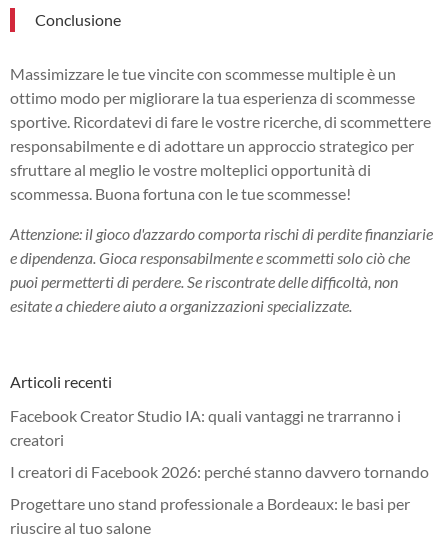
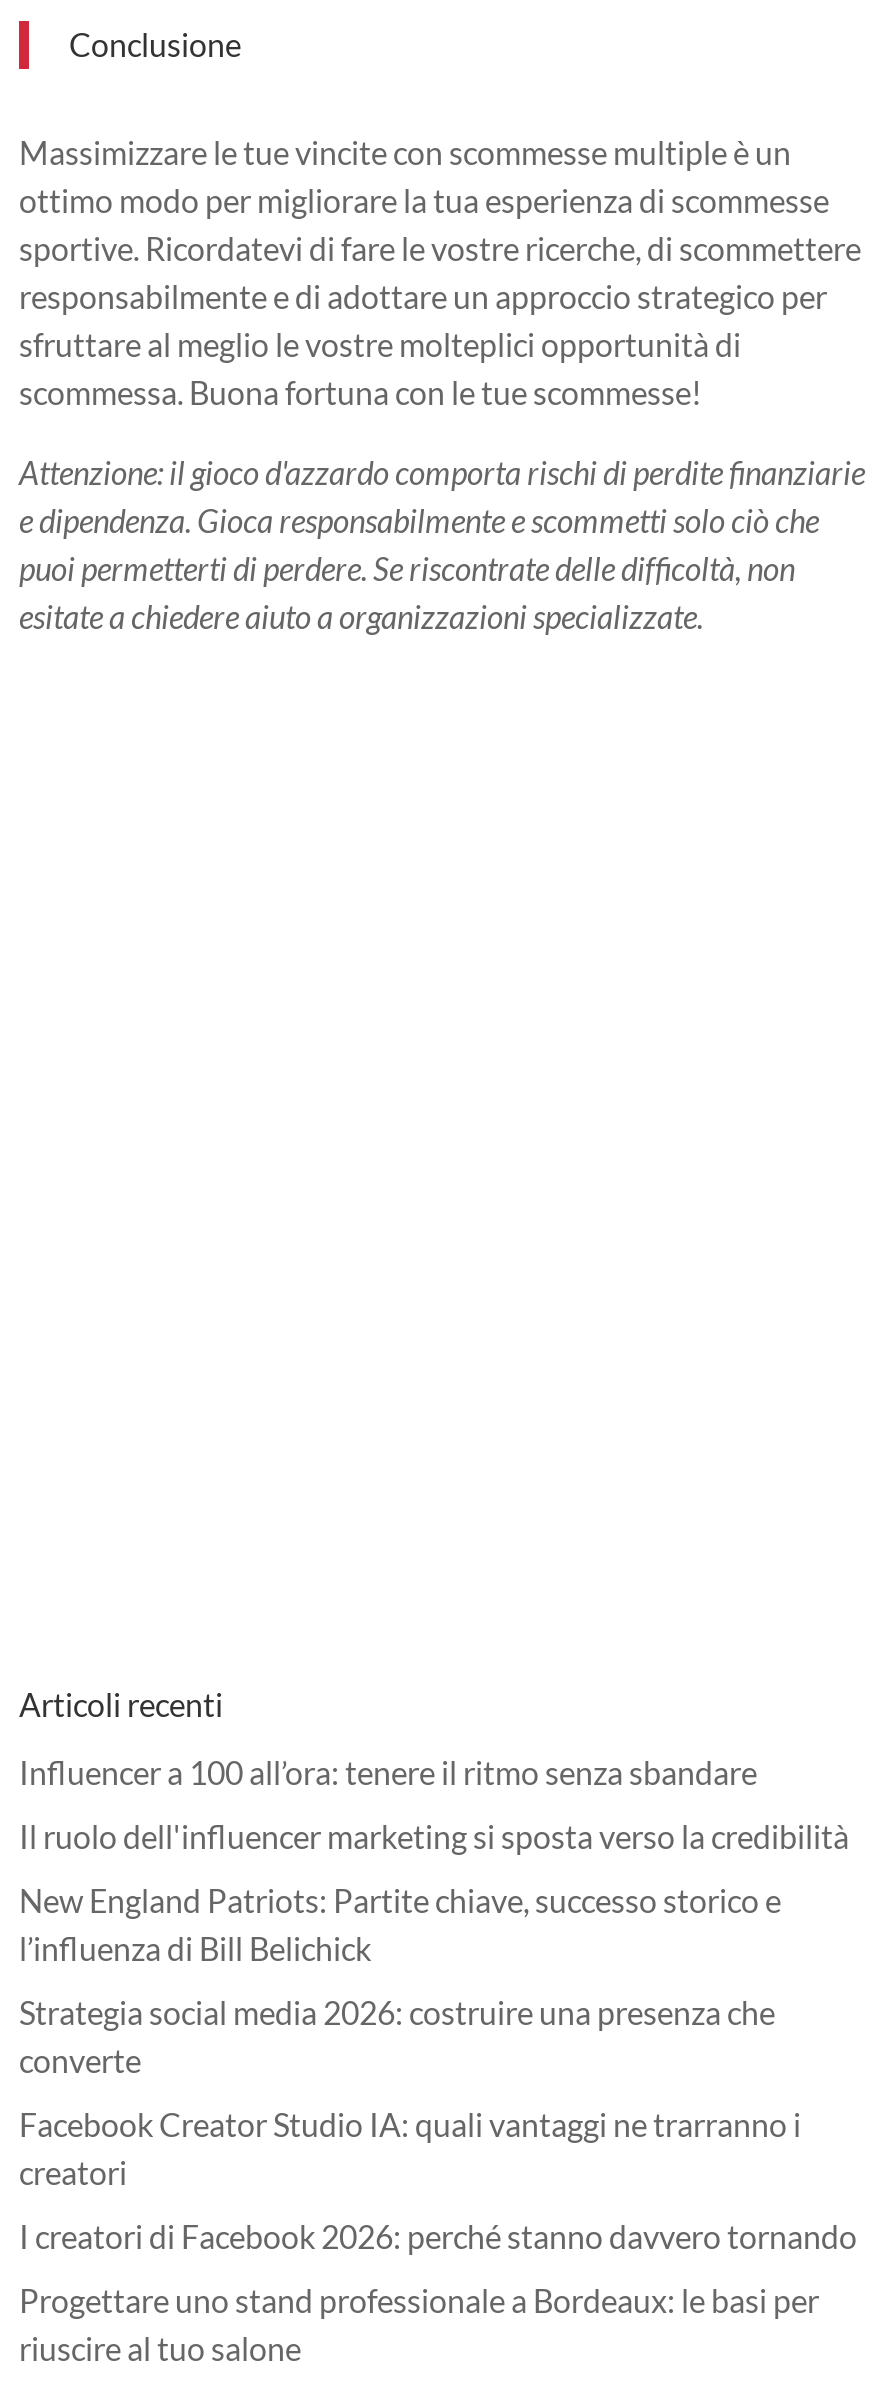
+ Influencer a 100 all’ora: tenere il ritmo senza sbandare
+ Il ruolo dell'influencer marketing si sposta verso la credibilità
+ New England Patriots: Partite chiave, successo storico e
+ l’influenza di Bill Belichick
+ Strategia social media 2026: costruire una presenza che
+ converte
